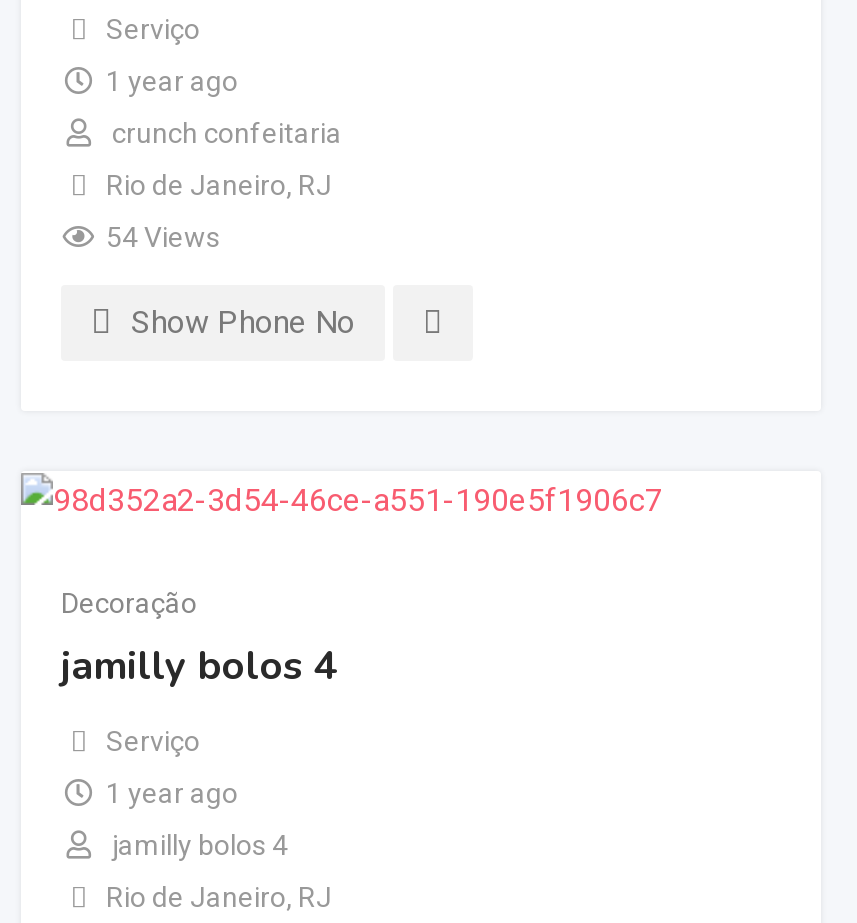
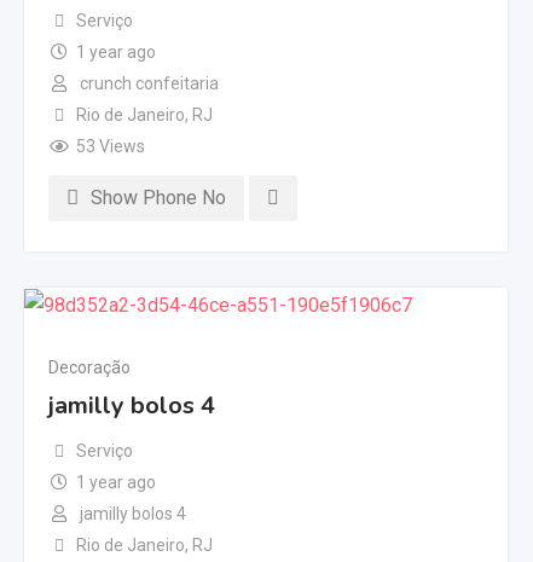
- 54 Views
+ 53 Views
